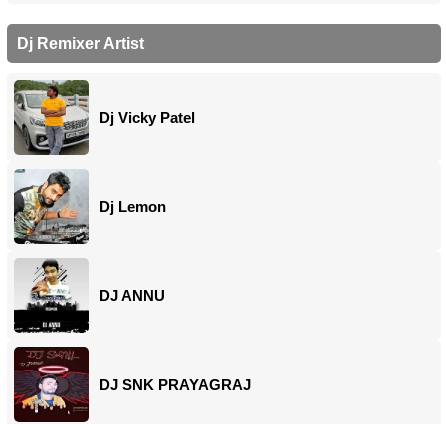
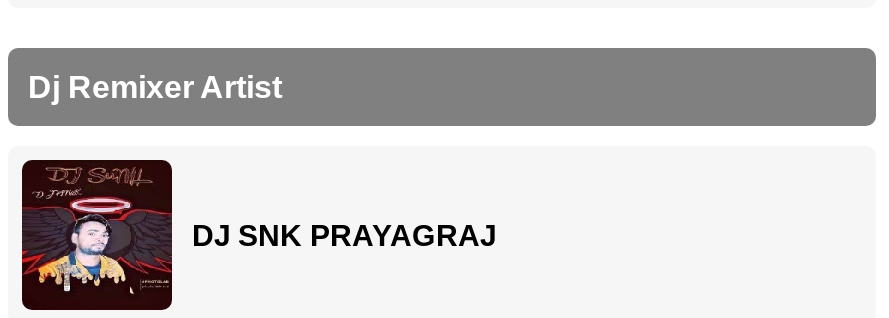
- [image]
- Dj Vicky Patel

- [image]
- Dj Lemon

- [image]
- DJ ANNU
